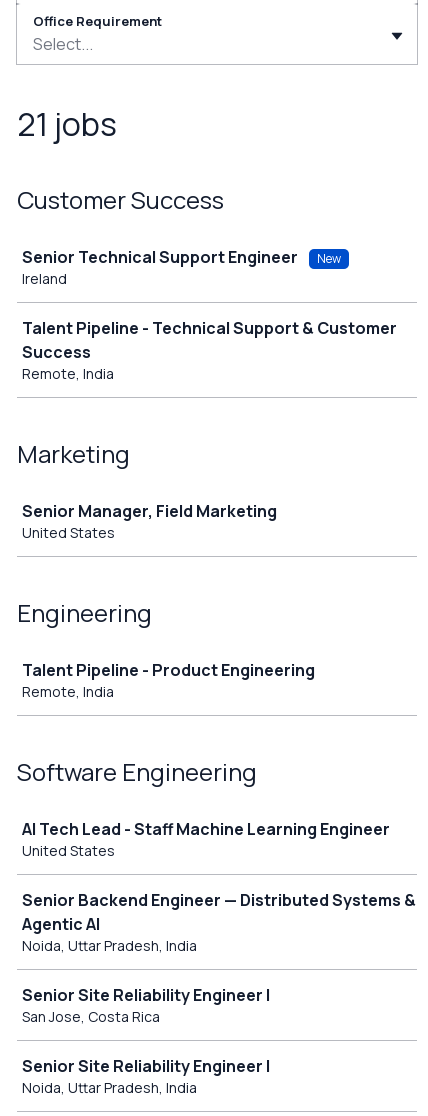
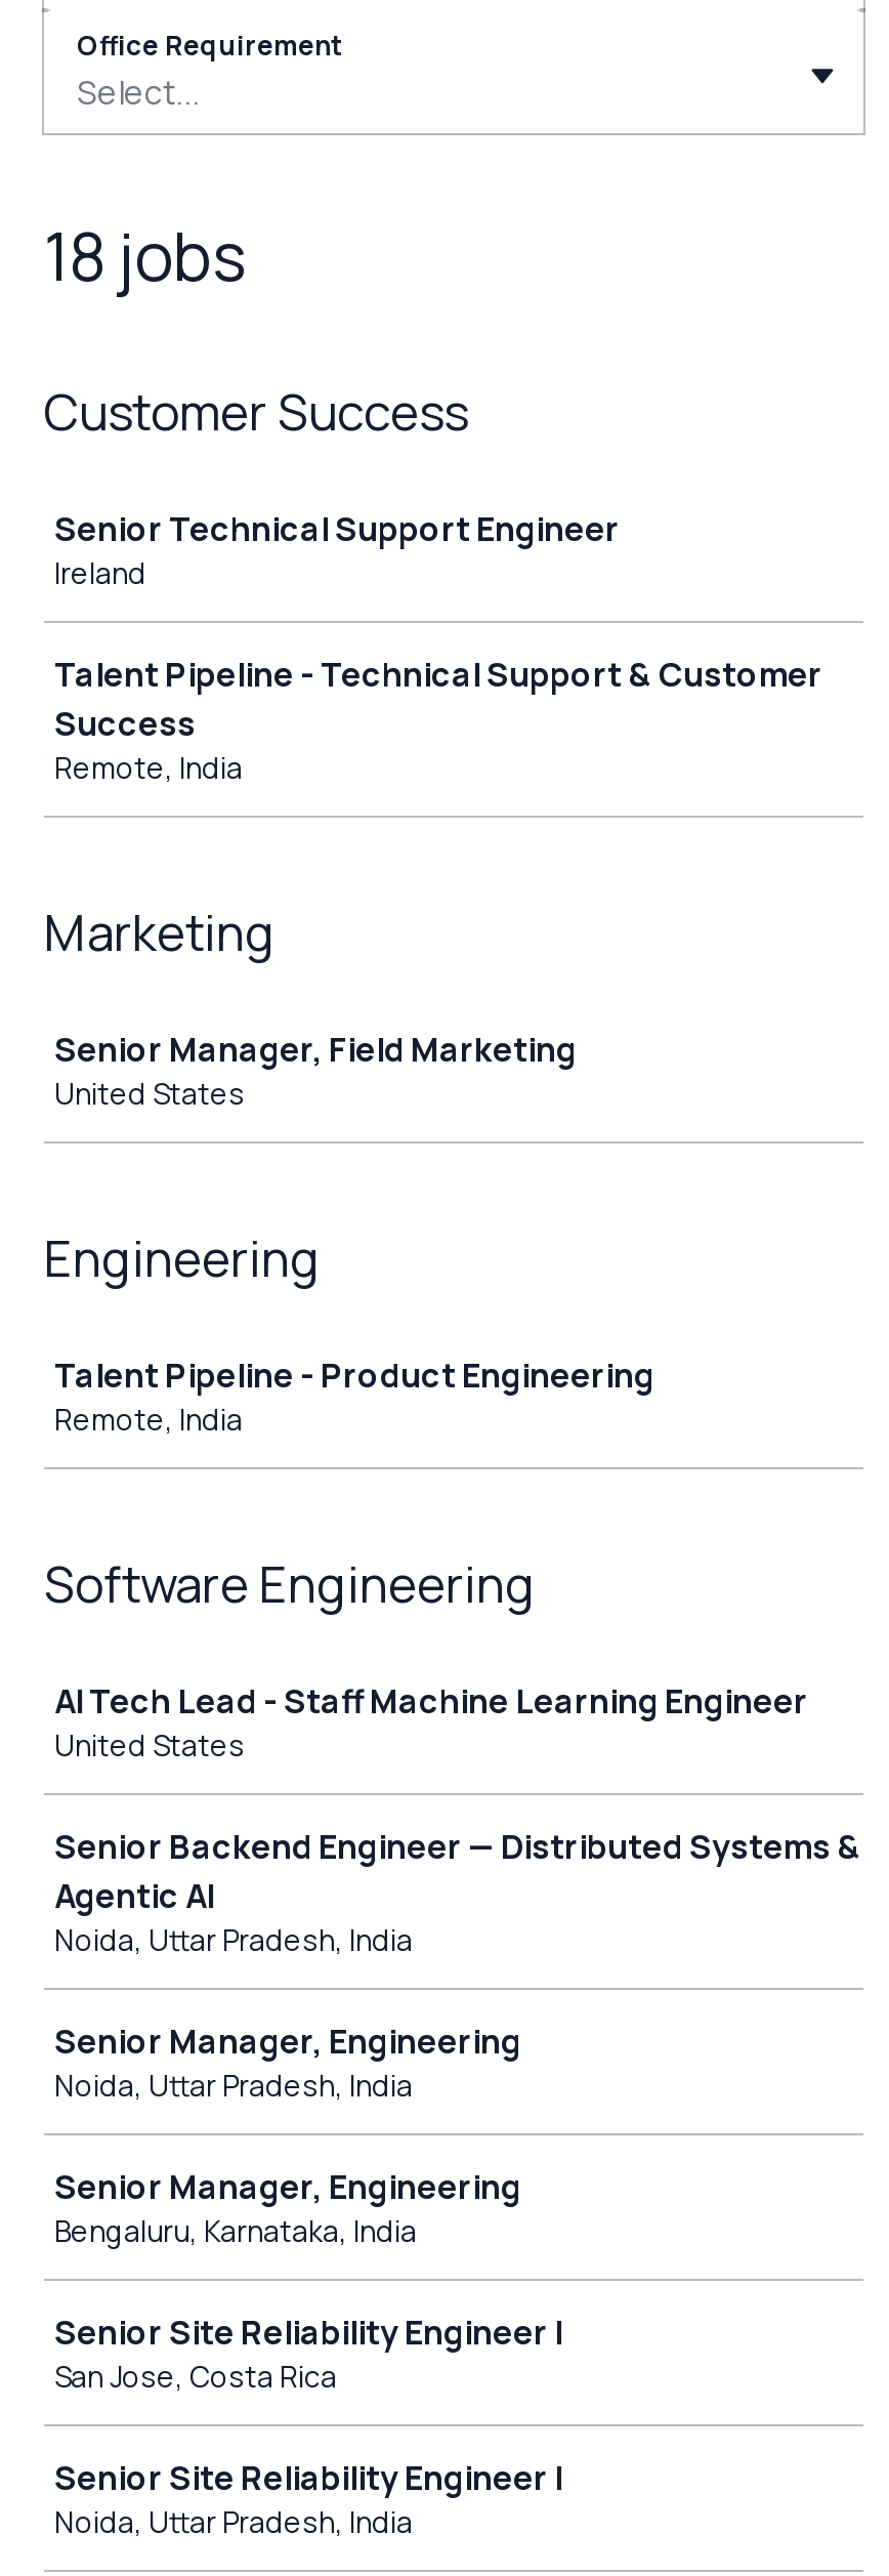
- 21 jobs
+ 18 jobs

- New

+ Senior Manager, Engineering
+ Noida, Uttar Pradesh, India
+ Senior Manager, Engineering
+ Bengaluru, Karnataka, India
